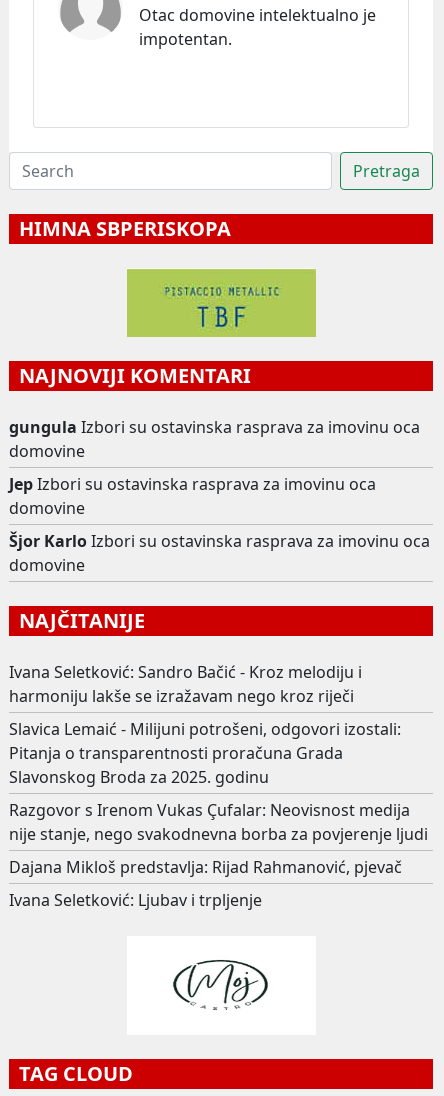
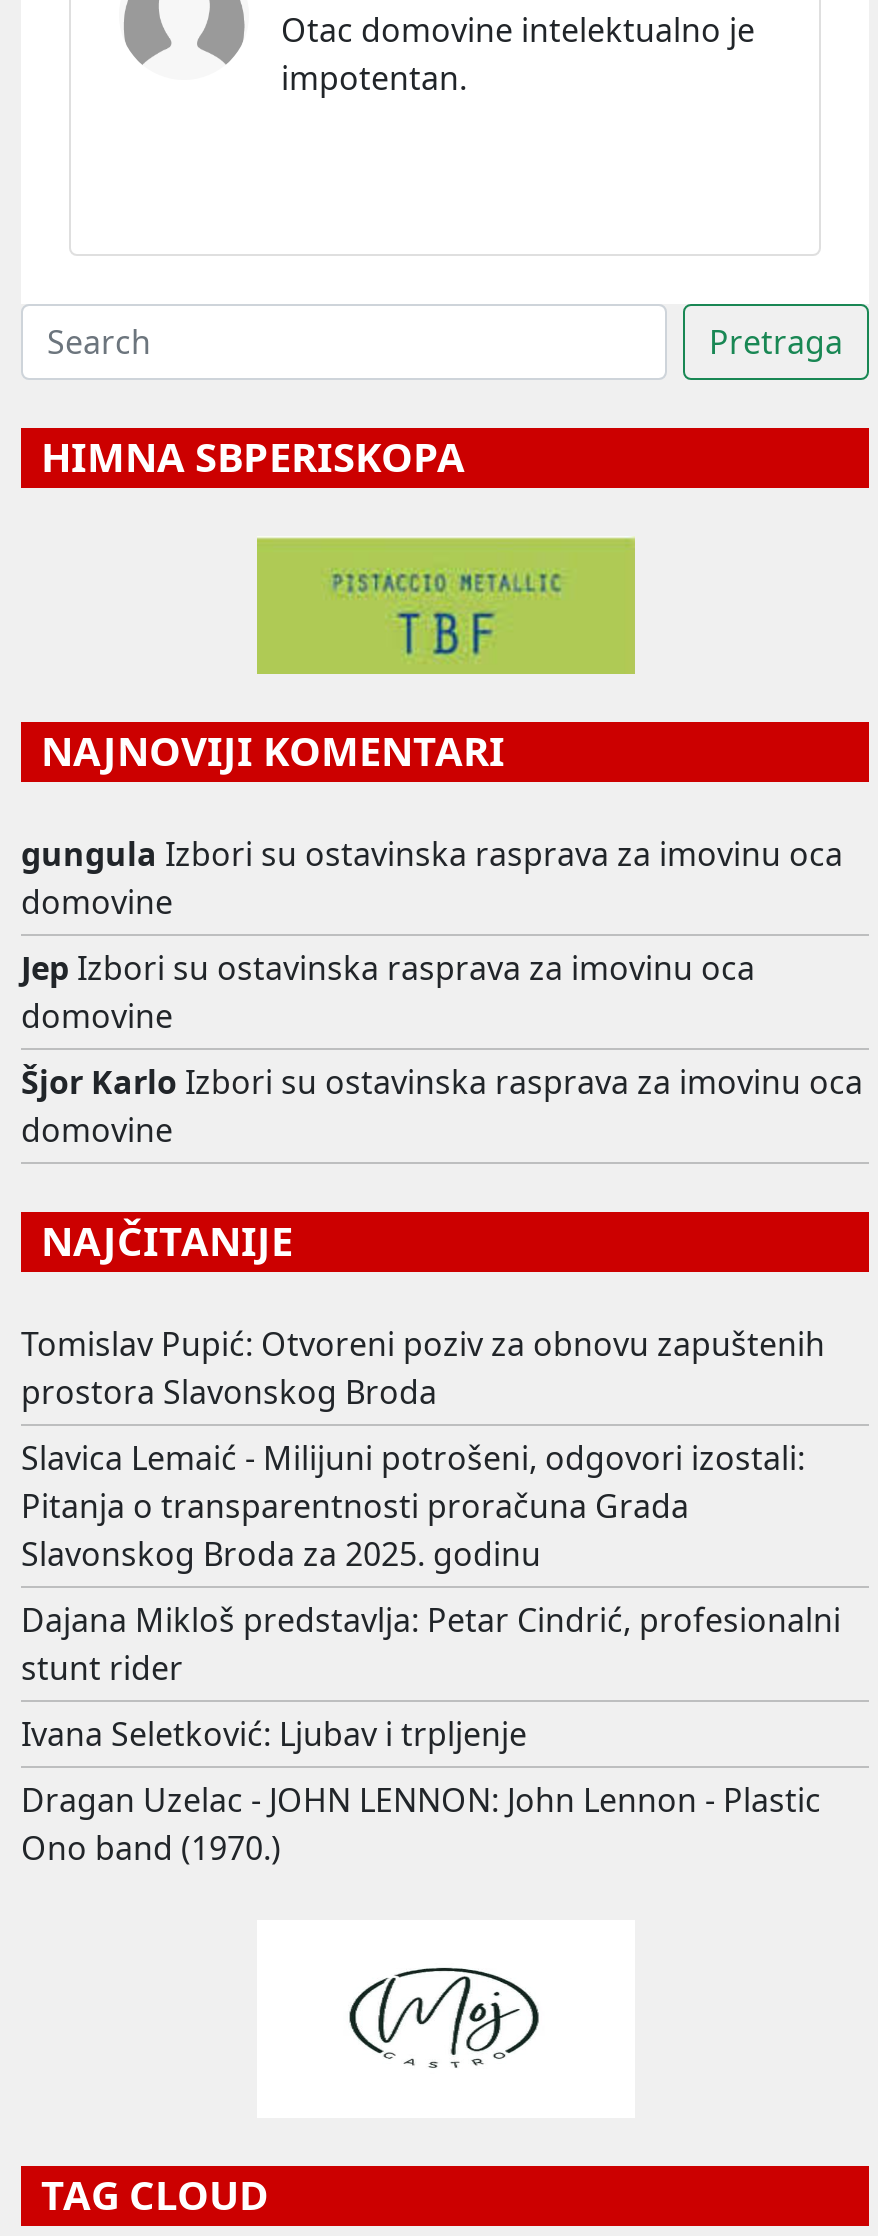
- Ivana Seletković: Sandro Bačić - Kroz melodiju i
- harmoniju lakše se izražavam nego kroz riječi
+ Tomislav Pupić: Otvoreni poziv za obnovu zapuštenih
+ prostora Slavonskog Broda

- Razgovor s Irenom Vukas Çufalar: Neovisnost medija
- nije stanje, nego svakodnevna borba za povjerenje ljudi
- Dajana Mikloš predstavlja: Rijad Rahmanović, pjevač
+ Dajana Mikloš predstavlja: Petar Cindrić, profesionalni
+ stunt rider

moved up: Ivana Seletković: Ljubav i trpljenje

+ Dragan Uzelac - JOHN LENNON: John Lennon - Plastic
+ Ono band (1970.)
